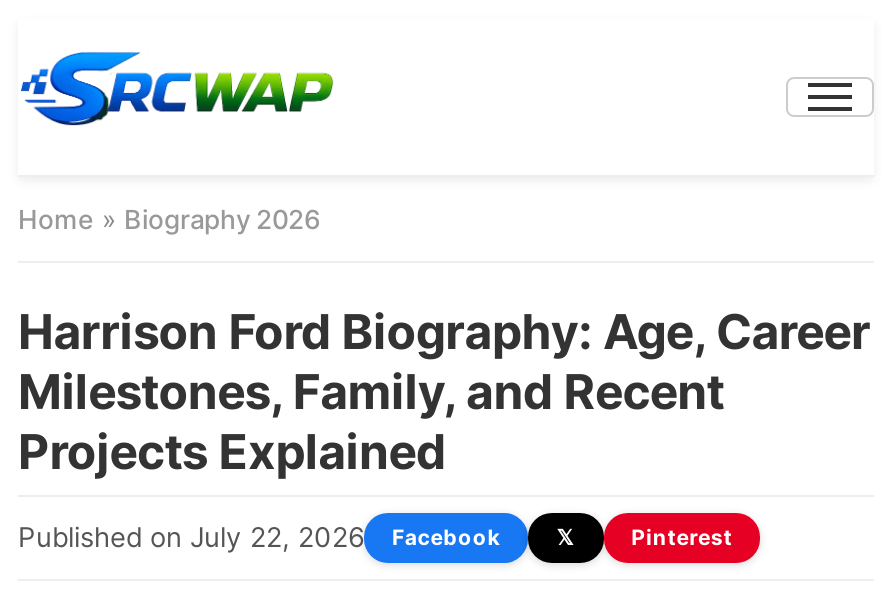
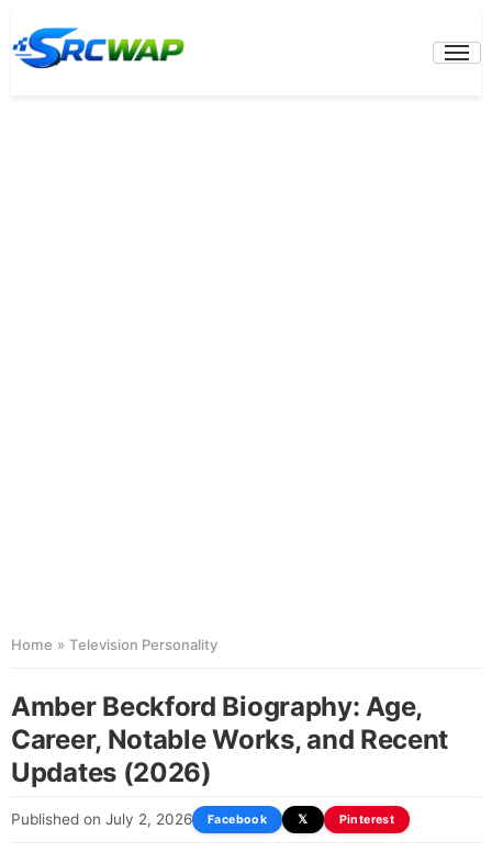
- Home» Biography 2026
+ Home» Television Personality

- Harrison Ford Biography: Age, Career
- Milestones, Family, and Recent
- Projects Explained
+ Amber Beckford Biography: Age,
+ Career, Notable Works, and Recent
+ Updates (2026)

- Published on July 22, 2026
+ Published on July 2, 2026
